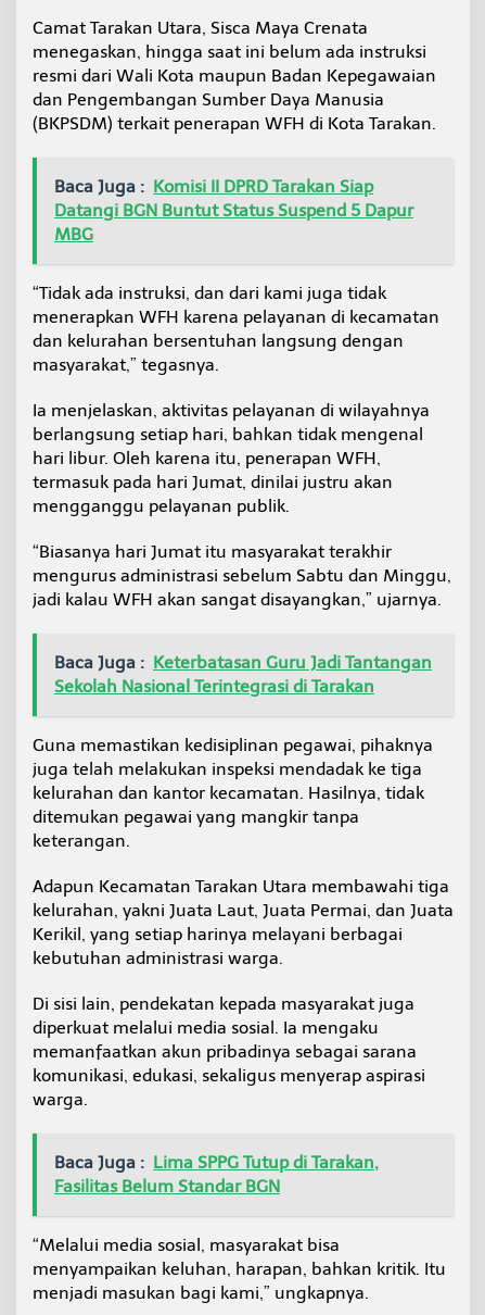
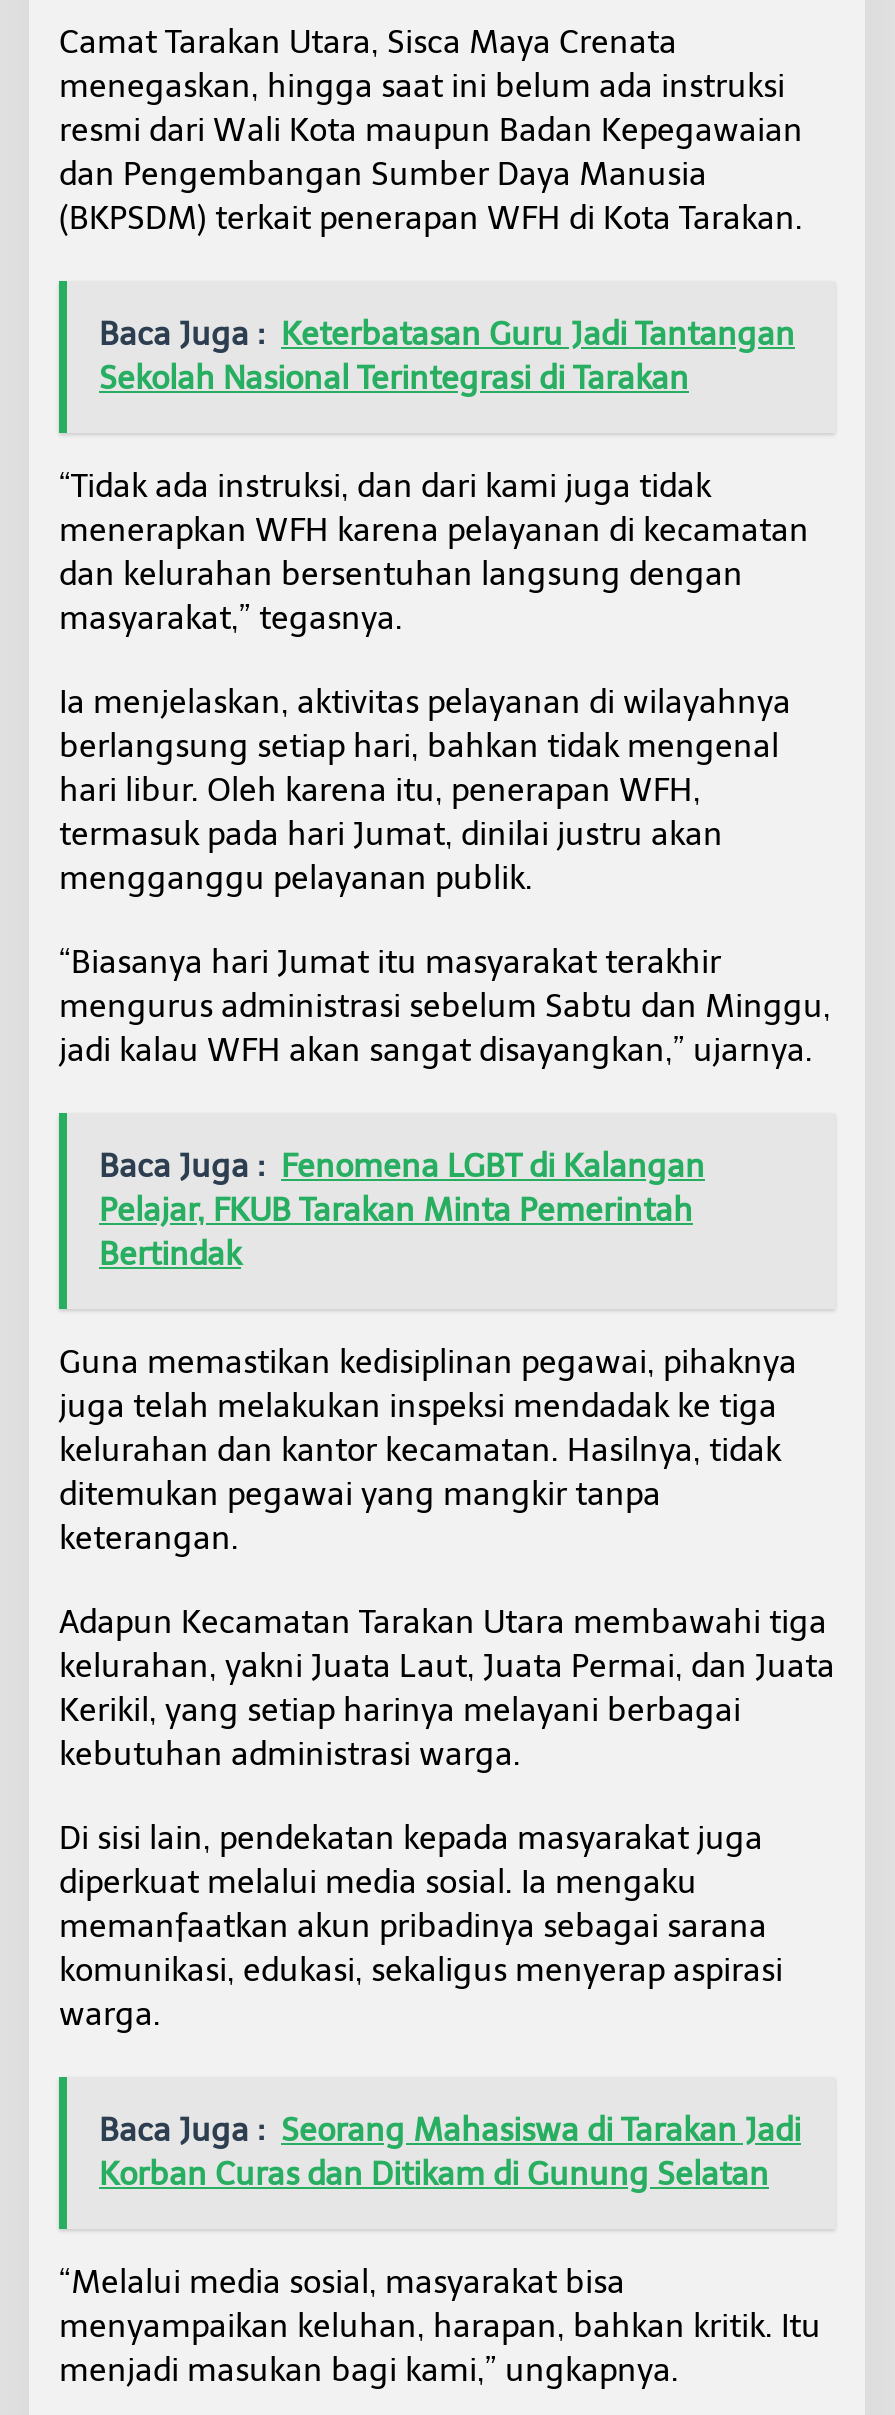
- Baca Juga : Komisi II DPRD Tarakan Siap
- Datangi BGN Buntut Status Suspend 5 Dapur
- MBG

moved up: “Tidak ada instruksi, dan dari kami juga tidak | menerapkan WFH karena pelayanan di kecamatan | dan kelurahan bersentuhan langsung dengan | ... | mengurus administrasi sebelum Sabtu dan Minggu, | jadi kalau WFH akan sangat disayangkan,” ujarnya.

+ Baca Juga : Fenomena LGBT di Kalangan
+ Pelajar, FKUB Tarakan Minta Pemerintah
+ Bertindak

moved up: Baca Juga : Keterbatasan Guru Jadi Tantangan | Sekolah Nasional Terintegrasi di Tarakan

- Baca Juga : Lima SPPG Tutup di Tarakan,
- Fasilitas Belum Standar BGN
+ Baca Juga : Seorang Mahasiswa di Tarakan Jadi
+ Korban Curas dan Ditikam di Gunung Selatan
